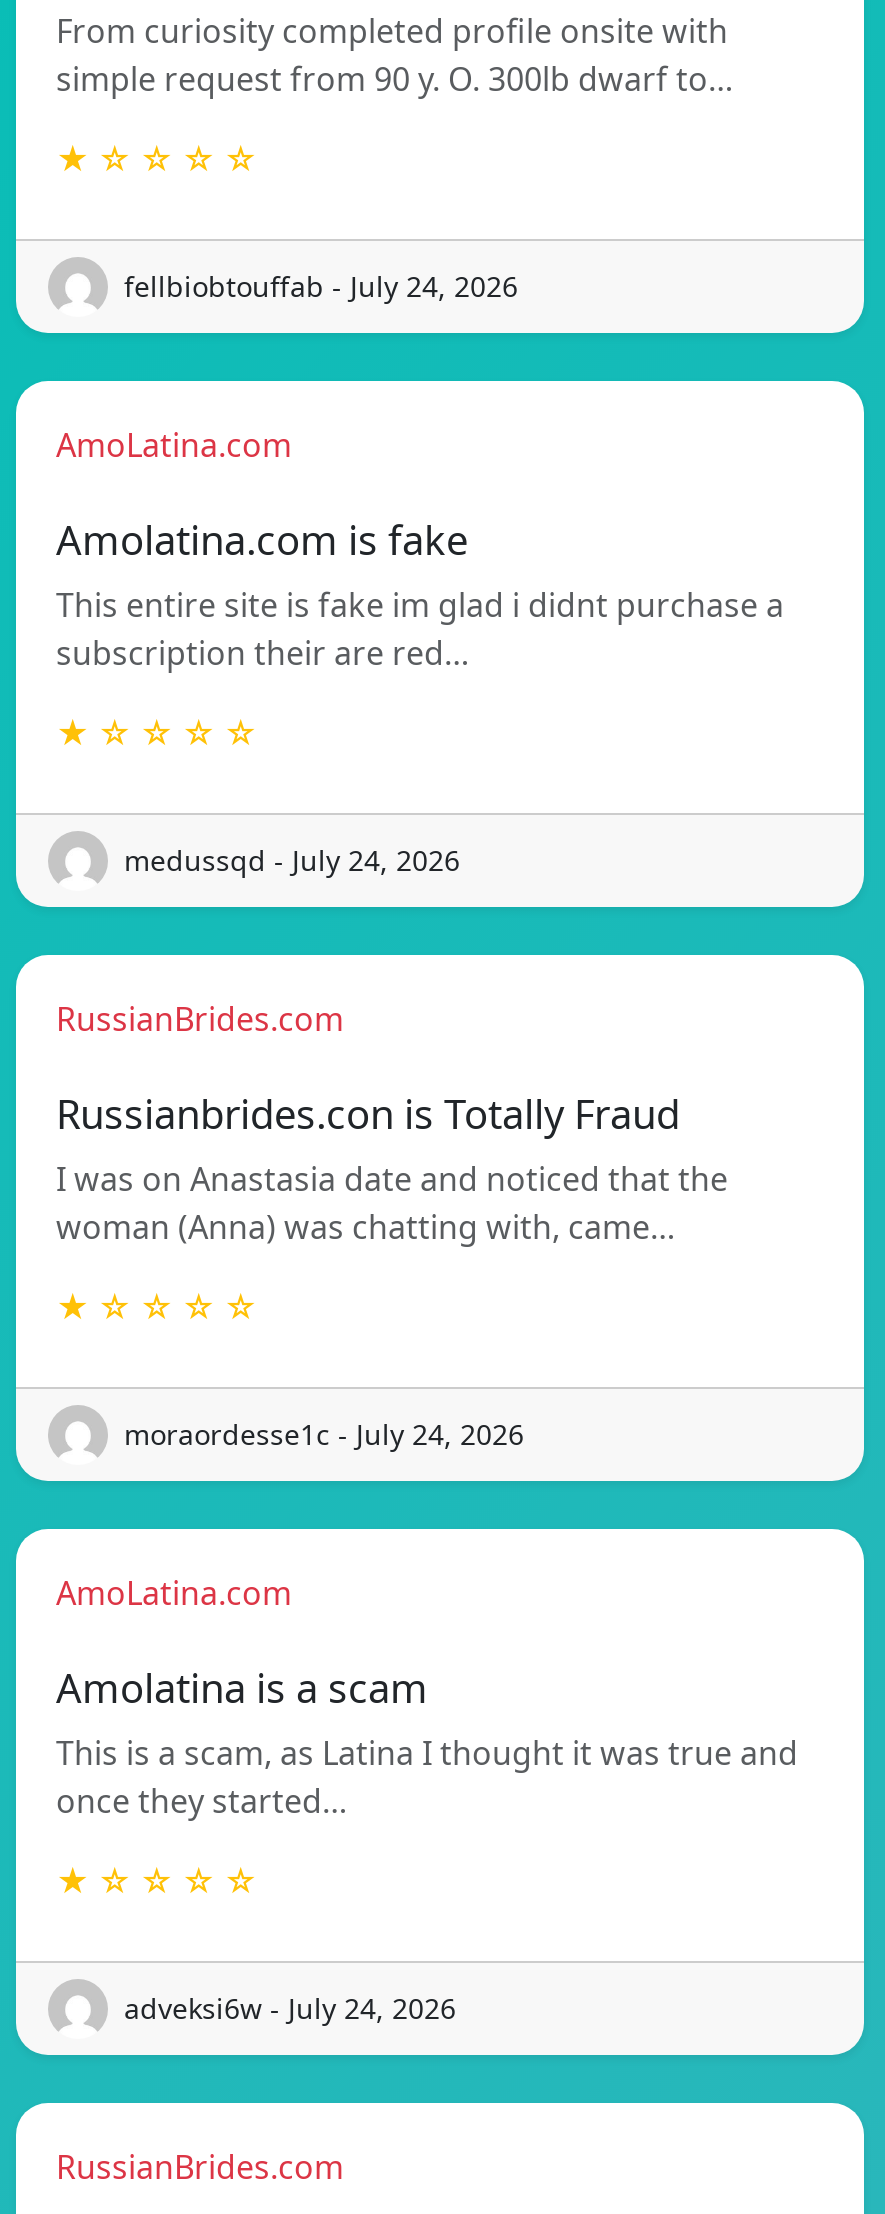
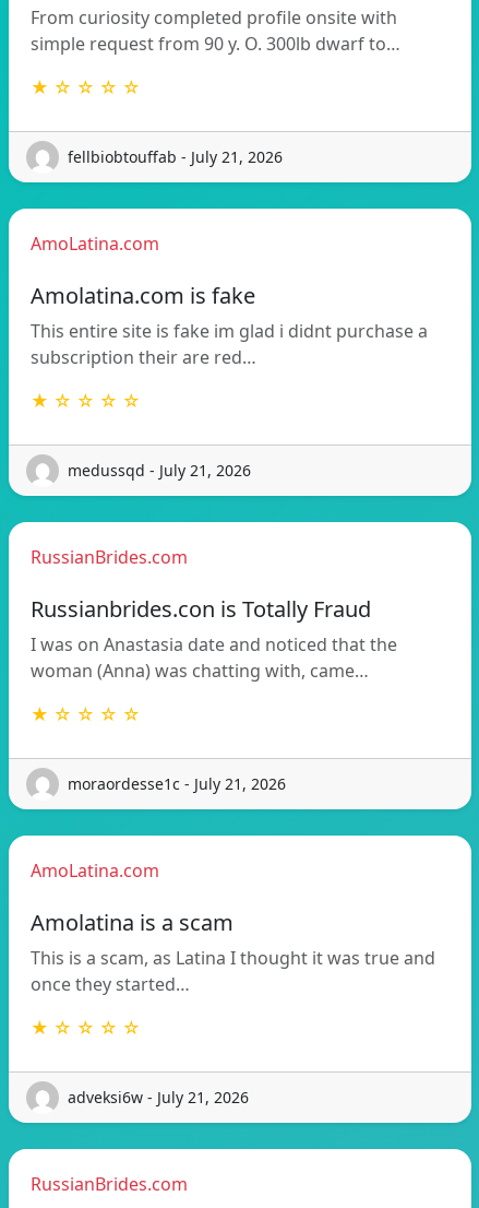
- fellbiobtouffab - July 24, 2026
+ fellbiobtouffab - July 21, 2026

- medussqd - July 24, 2026
+ medussqd - July 21, 2026

- moraordesse1c - July 24, 2026
+ moraordesse1c - July 21, 2026

- adveksi6w - July 24, 2026
+ adveksi6w - July 21, 2026
